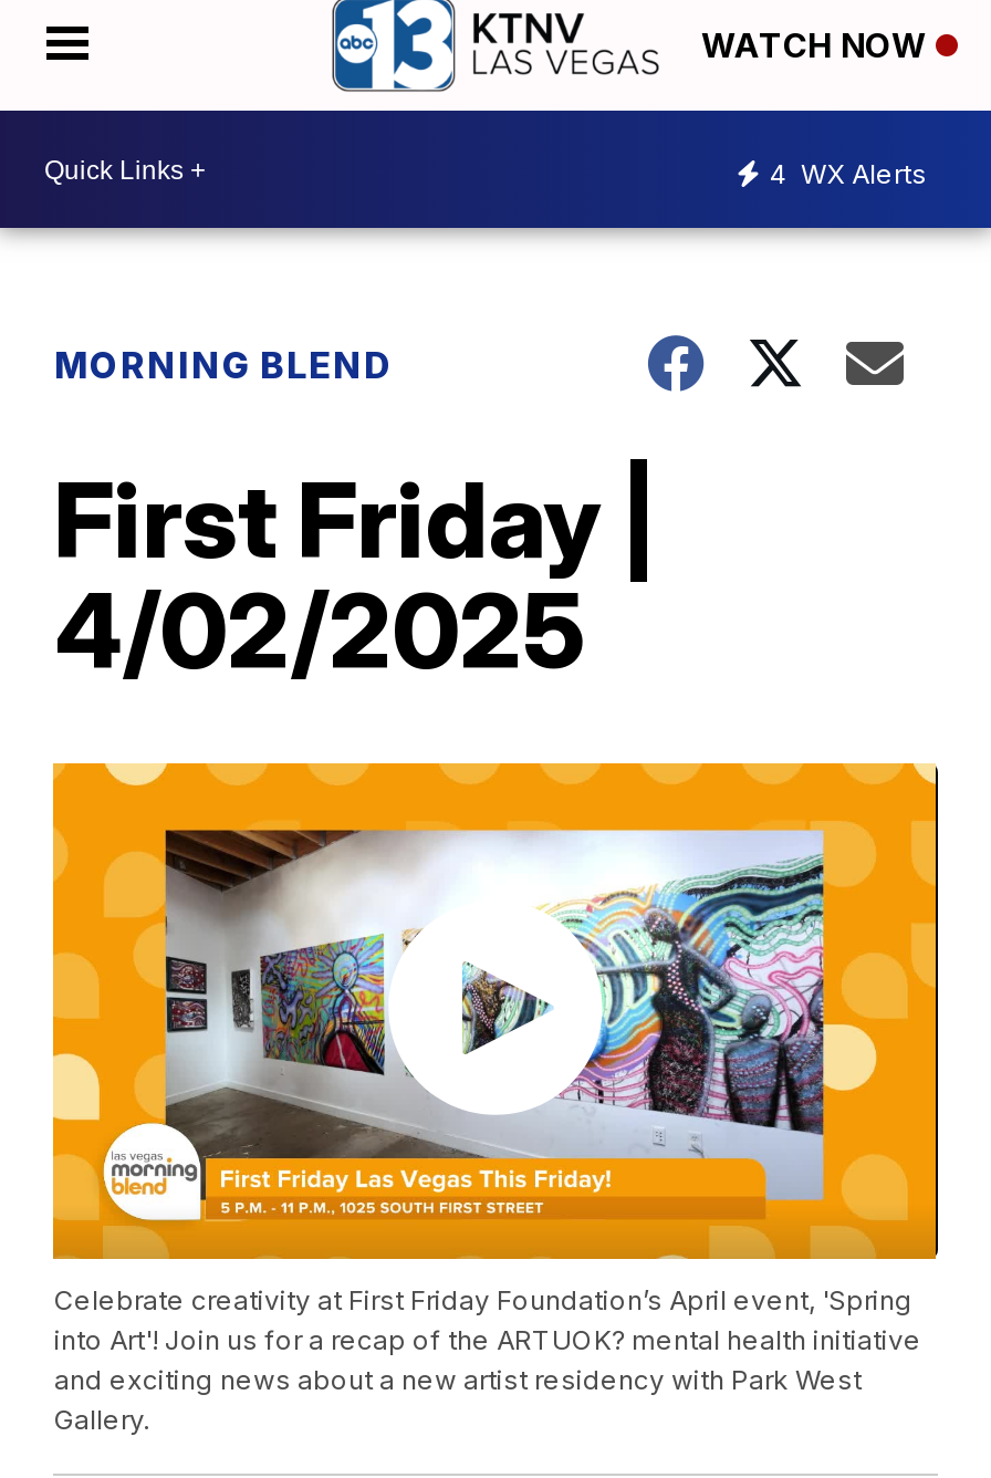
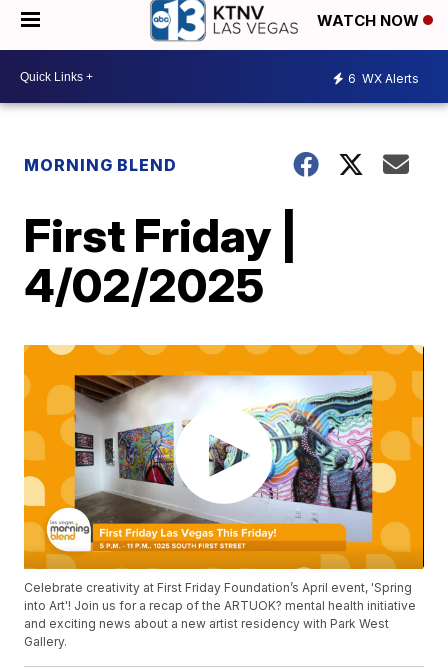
- 4 WX Alerts
+ 6 WX Alerts
